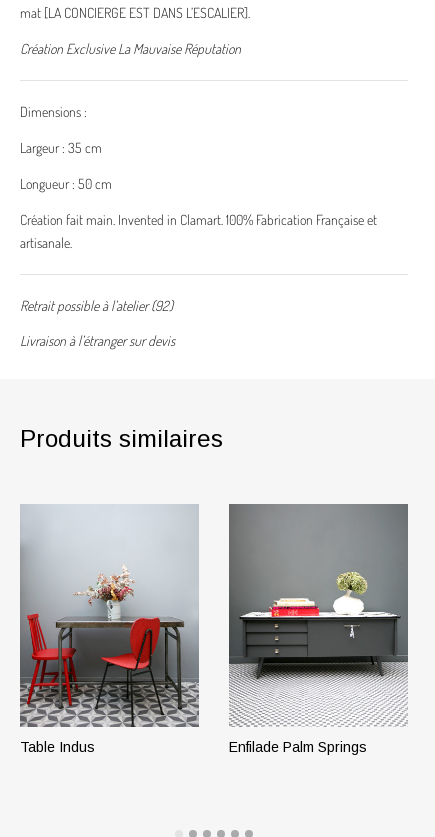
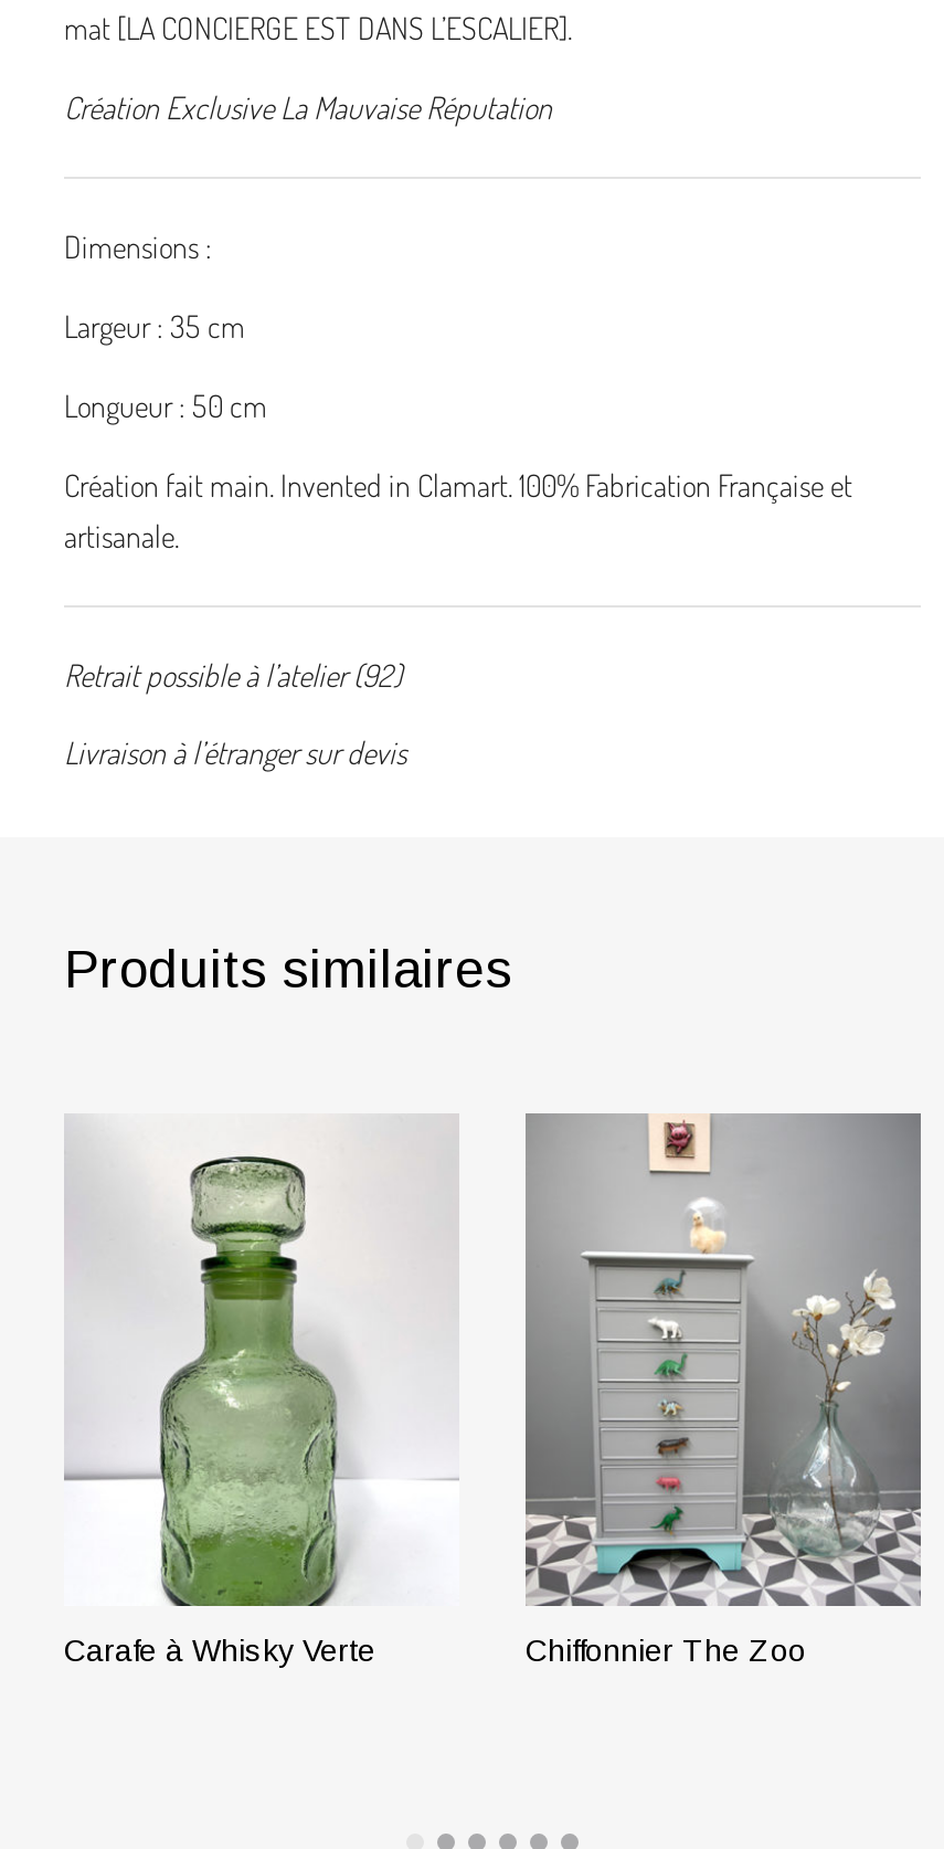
- [image]
- Table Indus
+ [image]
+ Carafe à Whisky Verte

- [image]
- Enfilade Palm Springs
+ [image]
+ Chiffonnier The Zoo
